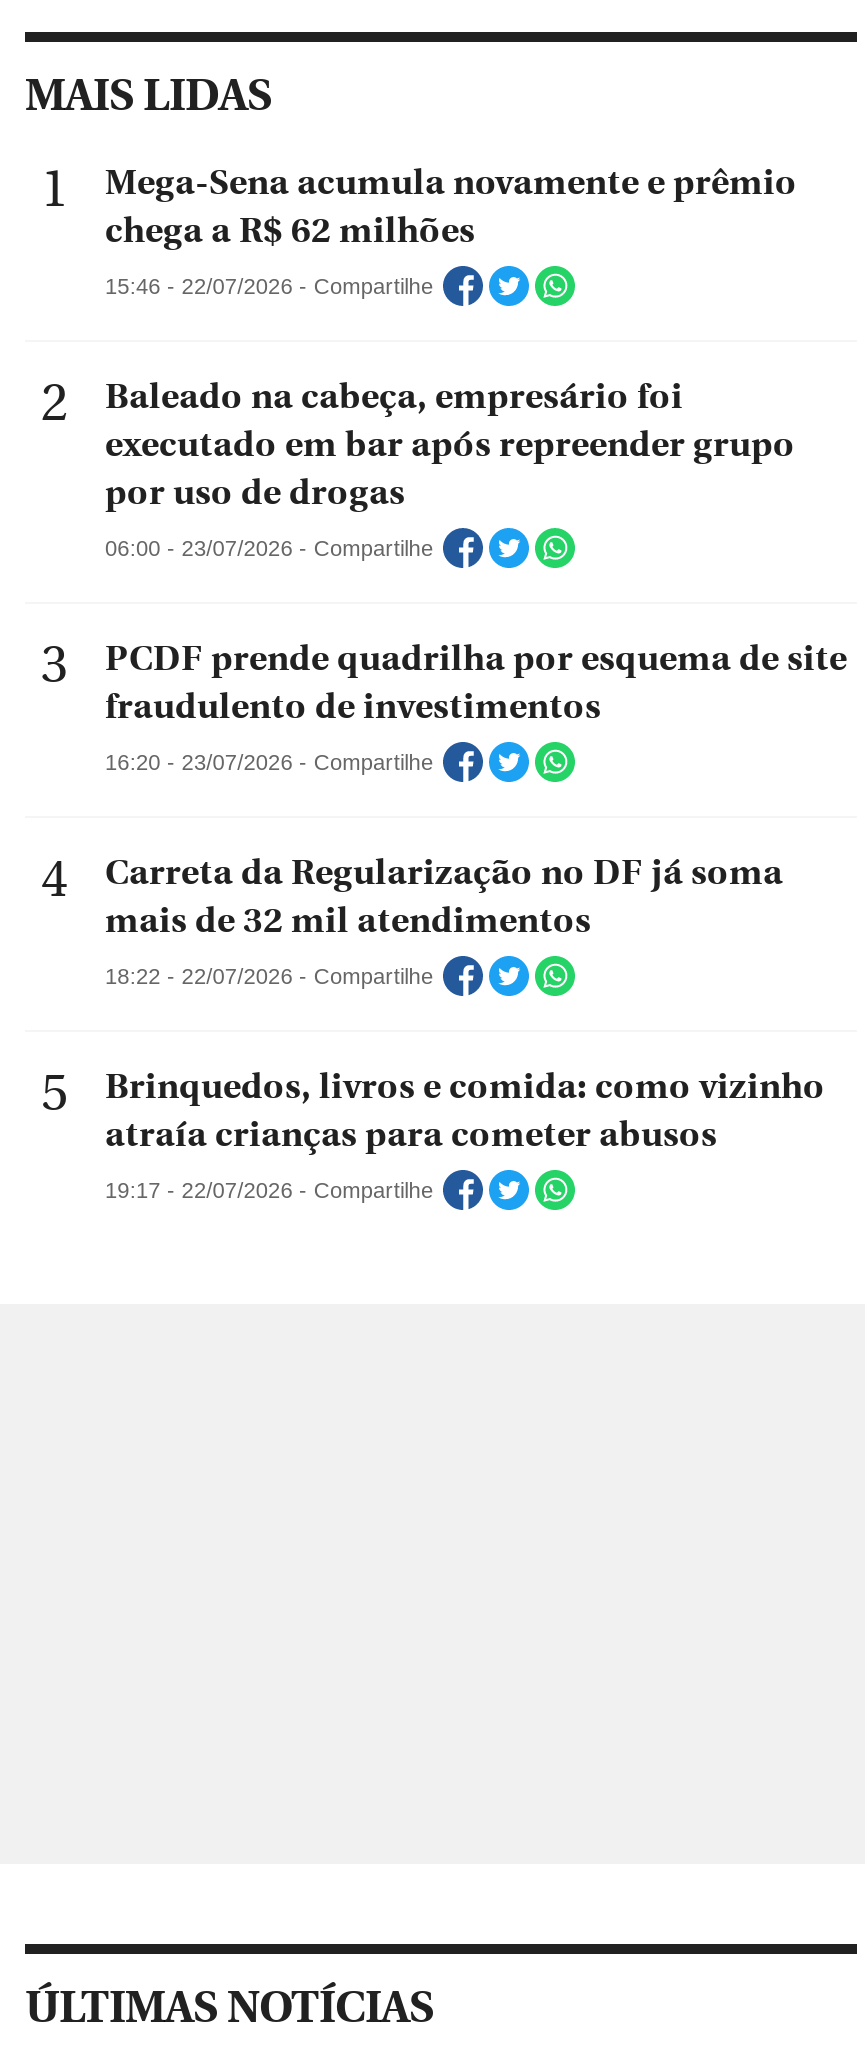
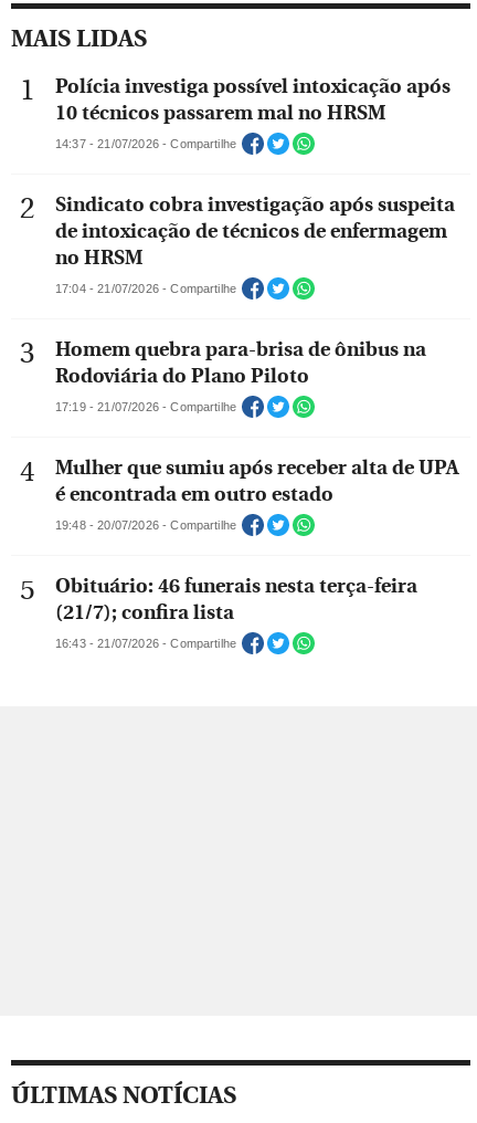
- Mega-Sena acumula novamente e prêmio
- chega a R$ 62 milhões
+ Polícia investiga possível intoxicação após
+ 10 técnicos passarem mal no HRSM

- 15:46 - 22/07/2026 - Compartilhe
+ 14:37 - 21/07/2026 - Compartilhe

- Baleado na cabeça, empresário foi
- executado em bar após repreender grupo
- por uso de drogas
+ Sindicato cobra investigação após suspeita
+ de intoxicação de técnicos de enfermagem
+ no HRSM

- 06:00 - 23/07/2026 - Compartilhe
+ 17:04 - 21/07/2026 - Compartilhe

- PCDF prende quadrilha por esquema de site
- fraudulento de investimentos
+ Homem quebra para-brisa de ônibus na
+ Rodoviária do Plano Piloto

- 16:20 - 23/07/2026 - Compartilhe
+ 17:19 - 21/07/2026 - Compartilhe

- Carreta da Regularização no DF já soma
- mais de 32 mil atendimentos
+ Mulher que sumiu após receber alta de UPA
+ é encontrada em outro estado

- 18:22 - 22/07/2026 - Compartilhe
+ 19:48 - 20/07/2026 - Compartilhe

- Brinquedos, livros e comida: como vizinho
- atraía crianças para cometer abusos
+ Obituário: 46 funerais nesta terça-feira
+ (21/7); confira lista

- 19:17 - 22/07/2026 - Compartilhe
+ 16:43 - 21/07/2026 - Compartilhe
